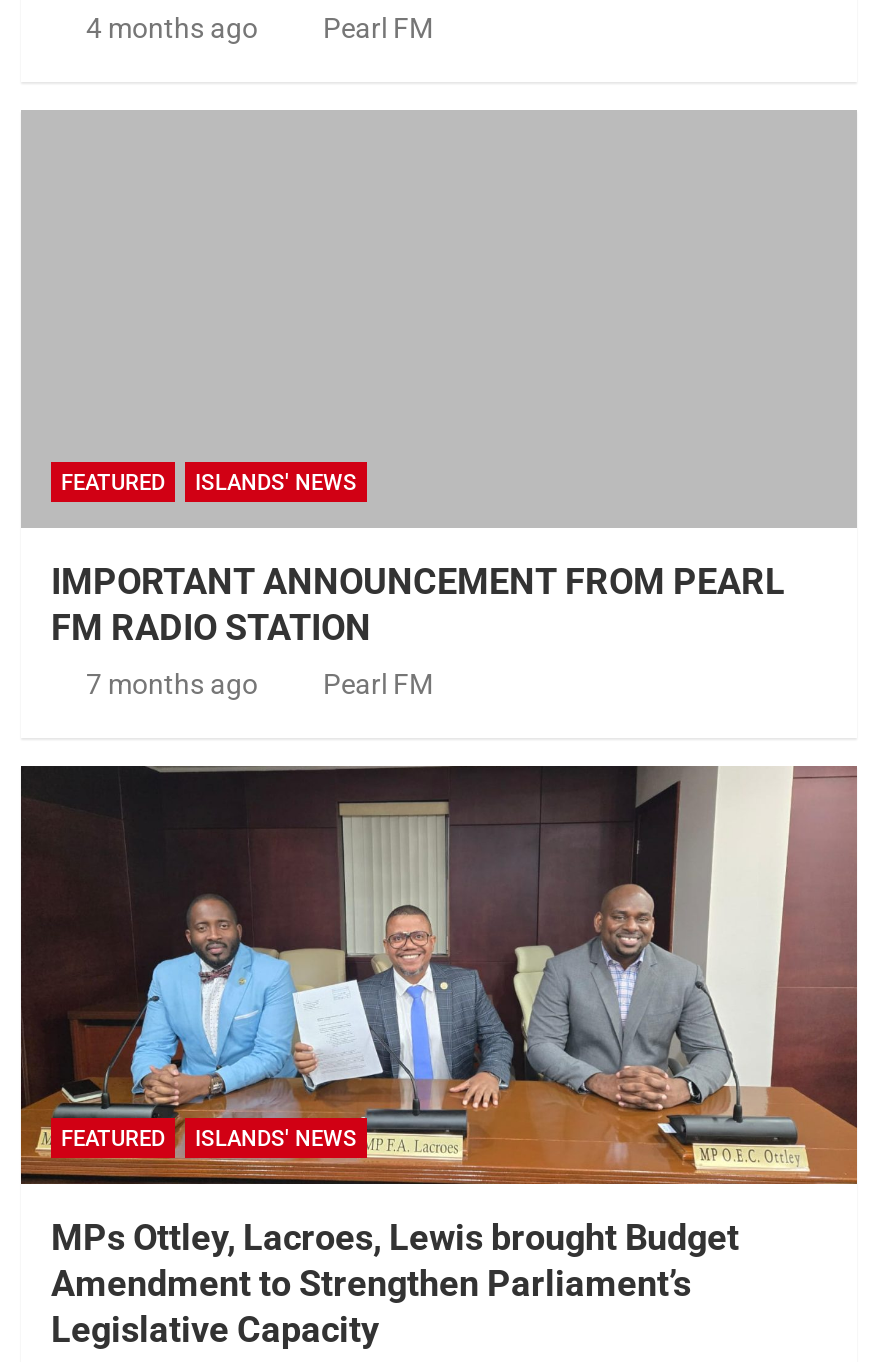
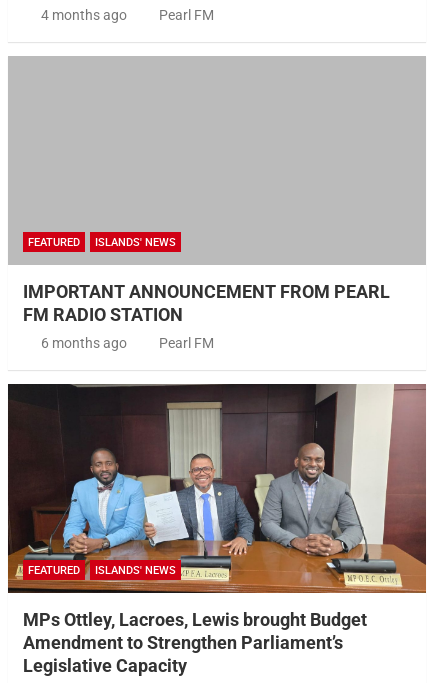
- 7 months ago
+ 6 months ago
